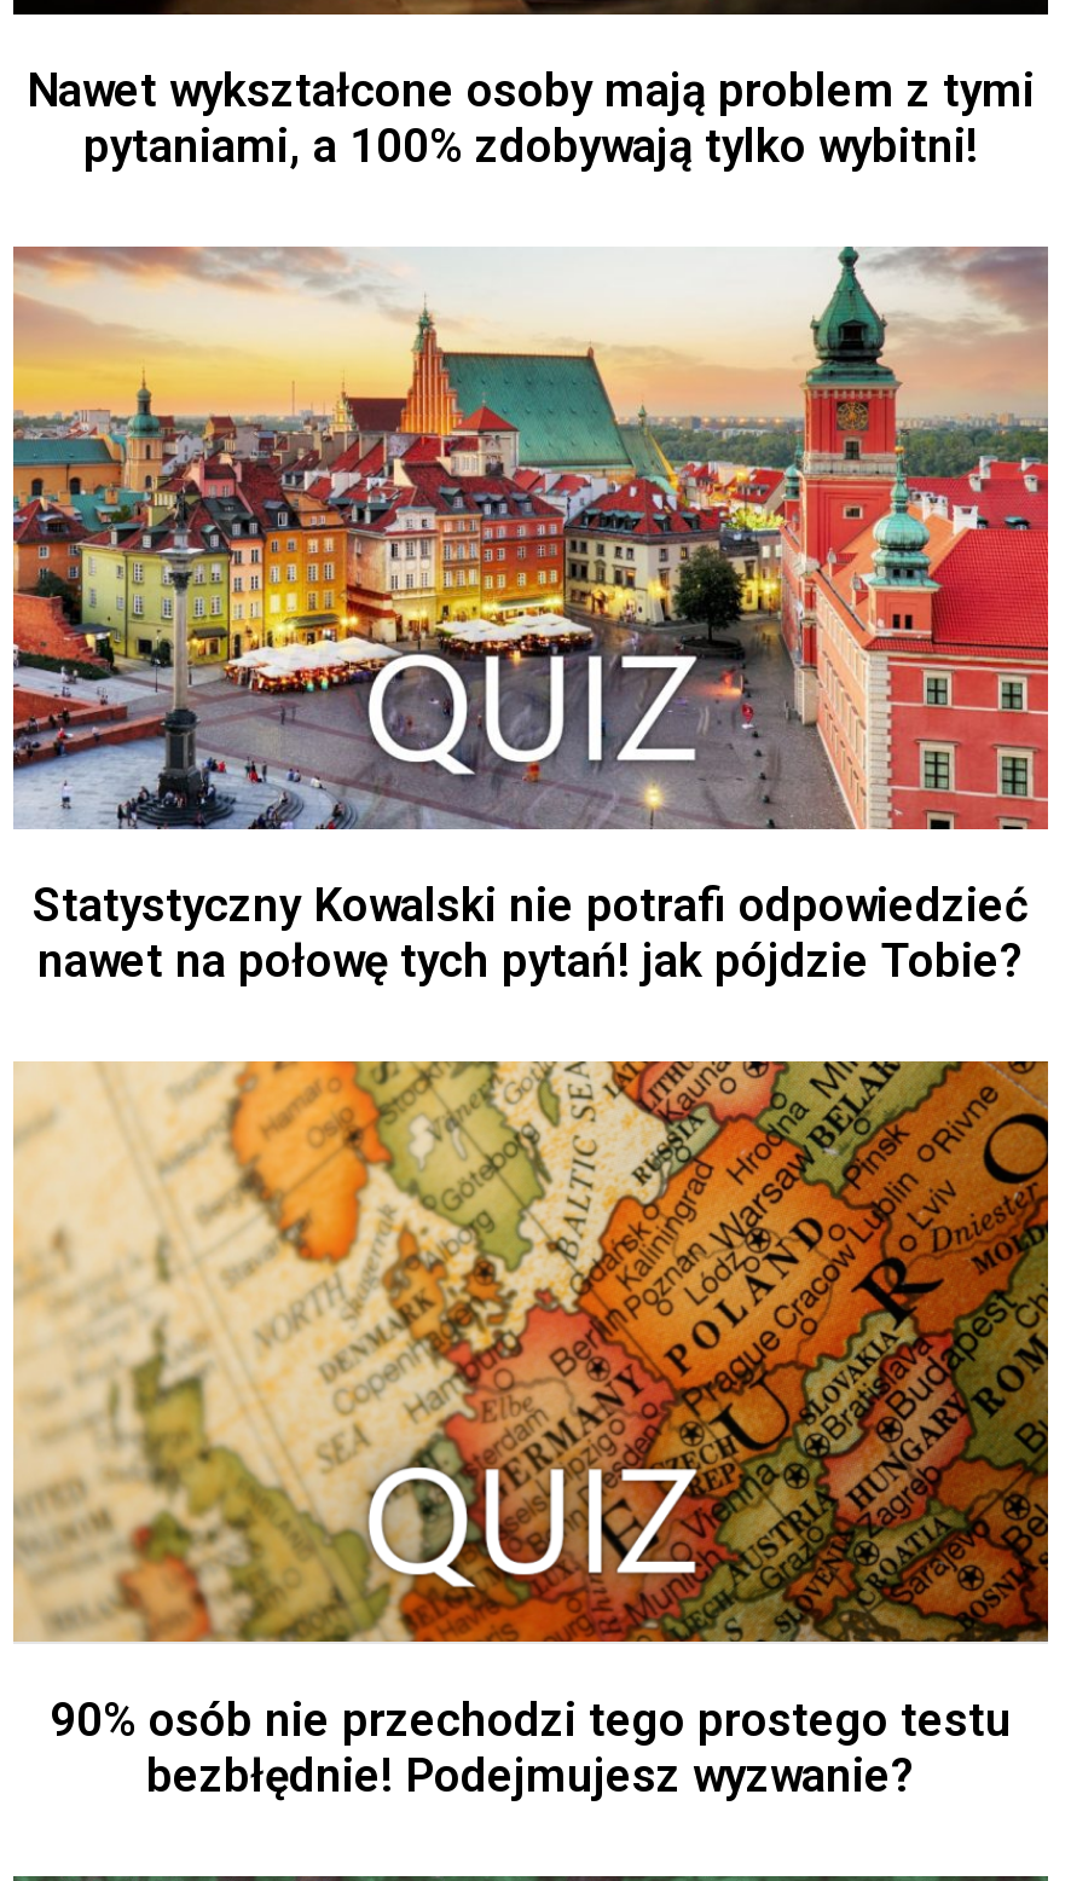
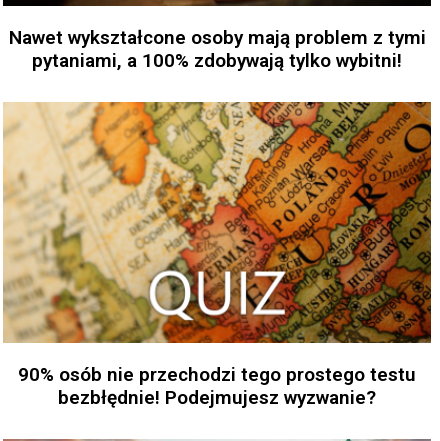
- [image]
- Statystyczny Kowalski nie potrafi odpowiedzieć
- nawet na połowę tych pytań! jak pójdzie Tobie?
